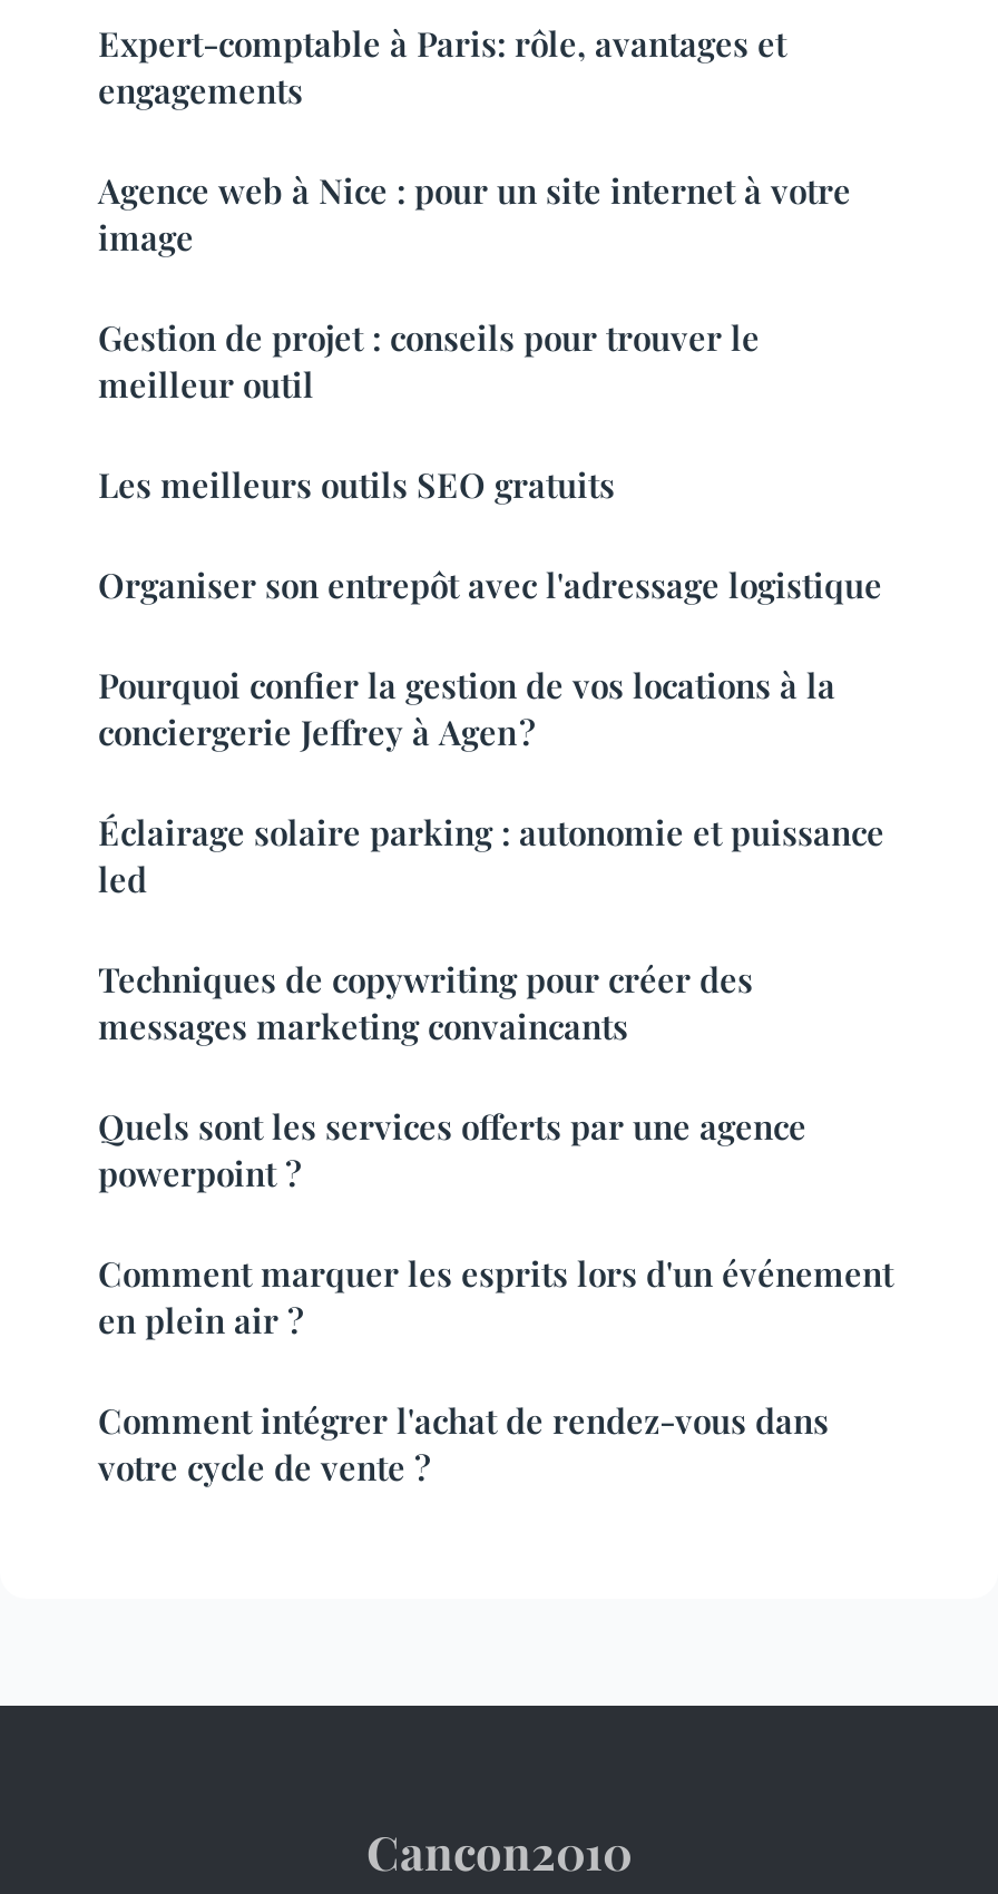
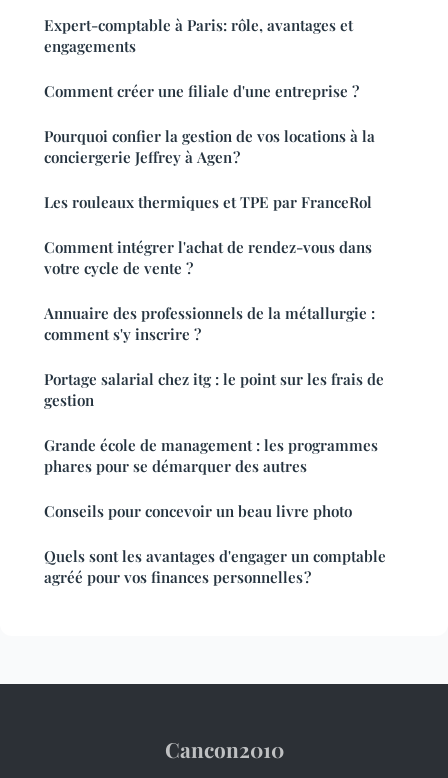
- Agence web à Nice : pour un site internet à votre
- image
- Gestion de projet : conseils pour trouver le
- meilleur outil
- Les meilleurs outils SEO gratuits
- Organiser son entrepôt avec l'adressage logistique
+ Comment créer une filiale d'une entreprise ?

moved up: Pourquoi confier la gestion de vos locations à la | conciergerie Jeffrey à Agen ?

- Éclairage solaire parking : autonomie et puissance
- led
- Techniques de copywriting pour créer des
- messages marketing convaincants
- Quels sont les services offerts par une agence
- powerpoint ?
- Comment marquer les esprits lors d'un événement
- en plein air ?
+ Les rouleaux thermiques et TPE par FranceRol

moved up: Comment intégrer l'achat de rendez-vous dans | votre cycle de vente ?

+ Annuaire des professionnels de la métallurgie :
+ comment s'y inscrire ?
+ Portage salarial chez itg : le point sur les frais de
+ gestion
+ Grande école de management : les programmes
+ phares pour se démarquer des autres
+ Conseils pour concevoir un beau livre photo
+ Quels sont les avantages d'engager un comptable
+ agréé pour vos finances personnelles ?
